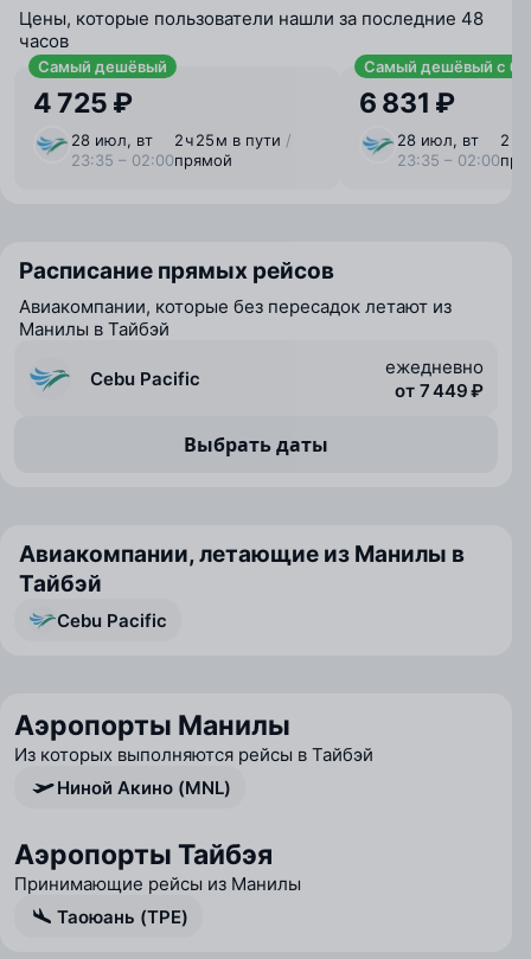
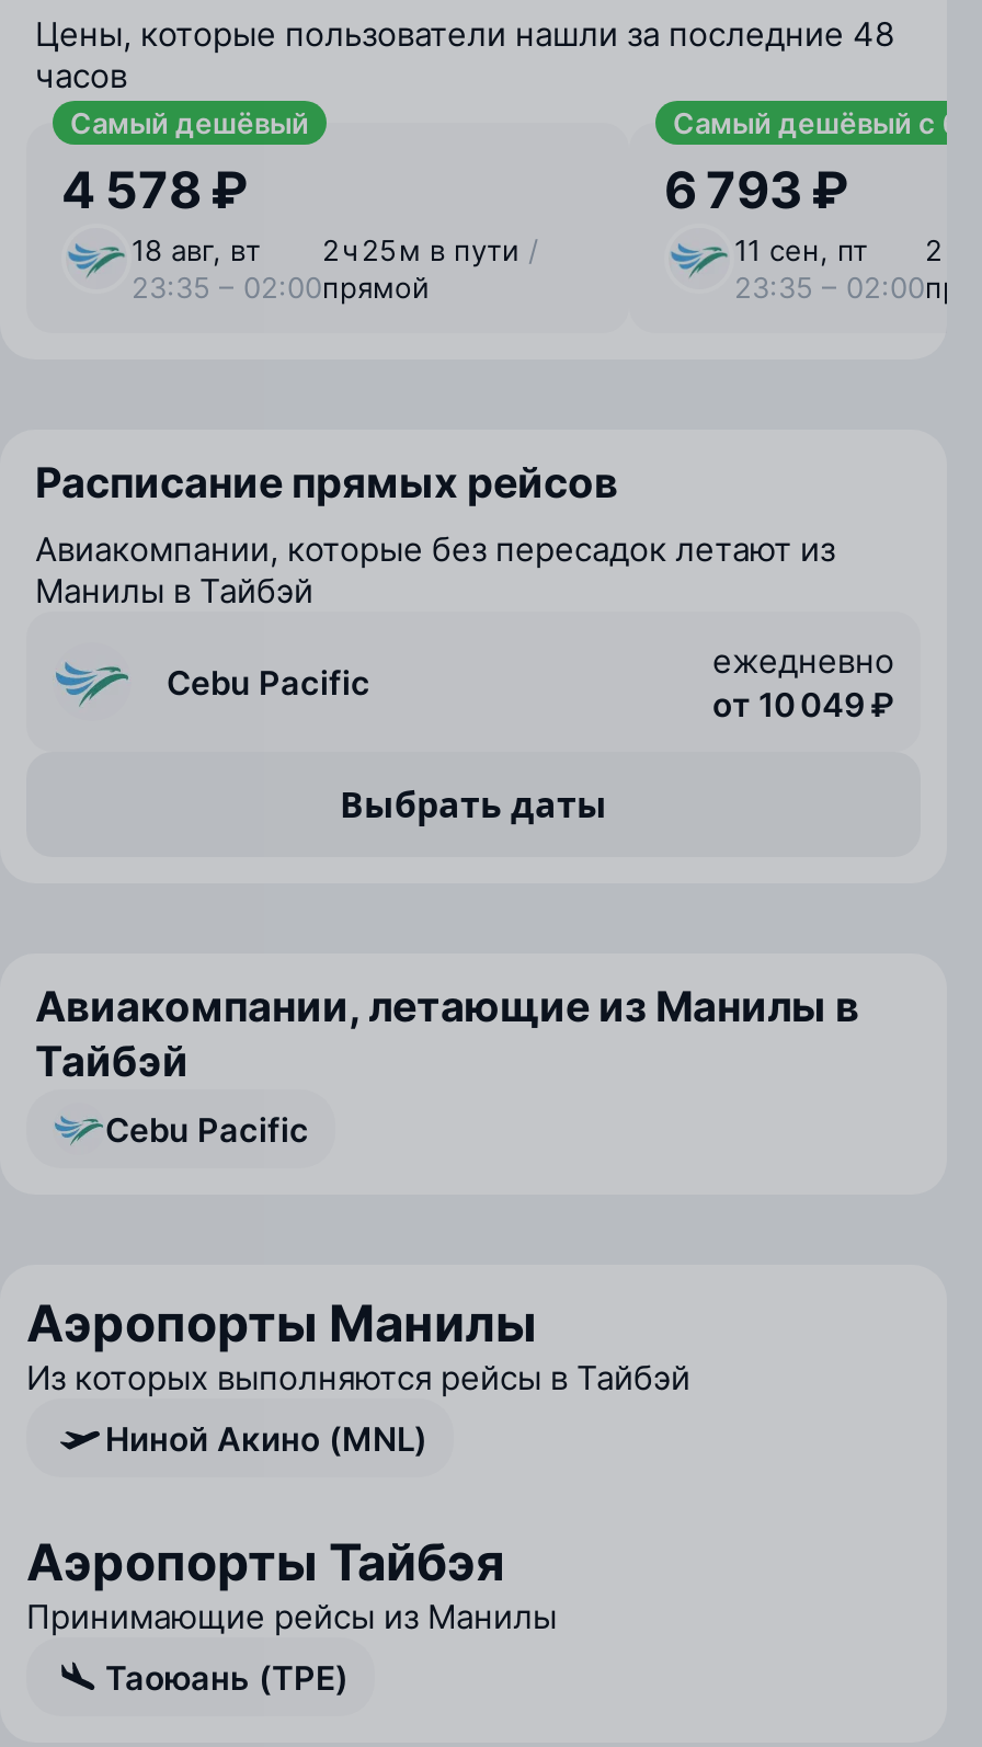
- 4 725 ₽
+ 4 578 ₽

- 6 831 ₽
- 28 июл, вт
+ 6 793 ₽
+ 11 сен, пт

- 28 июл, вт 2 ч 25 м в пути /
+ 18 авг, вт 2 ч 25 м в пути /

- от 7 449 ₽
+ от 10 049 ₽
